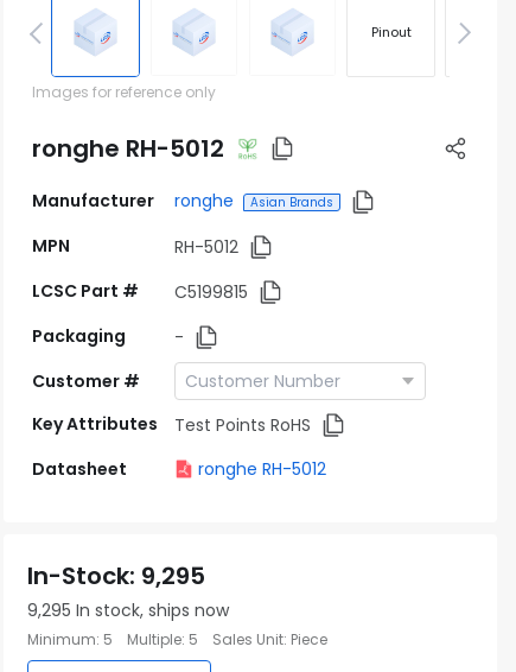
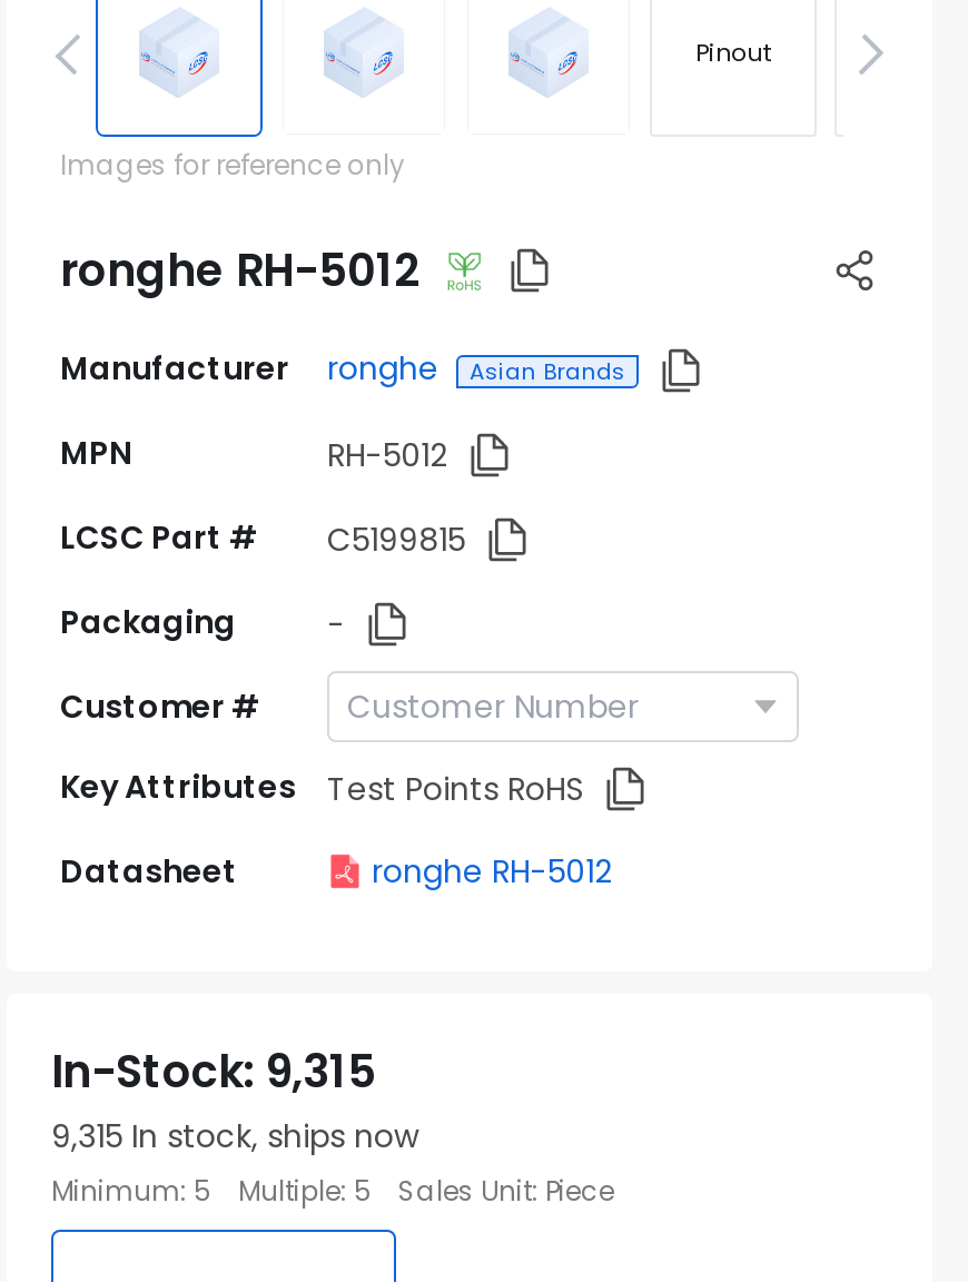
- In-Stock: 9,295
+ In-Stock: 9,315

- 9,295 In stock, ships now
+ 9,315 In stock, ships now
